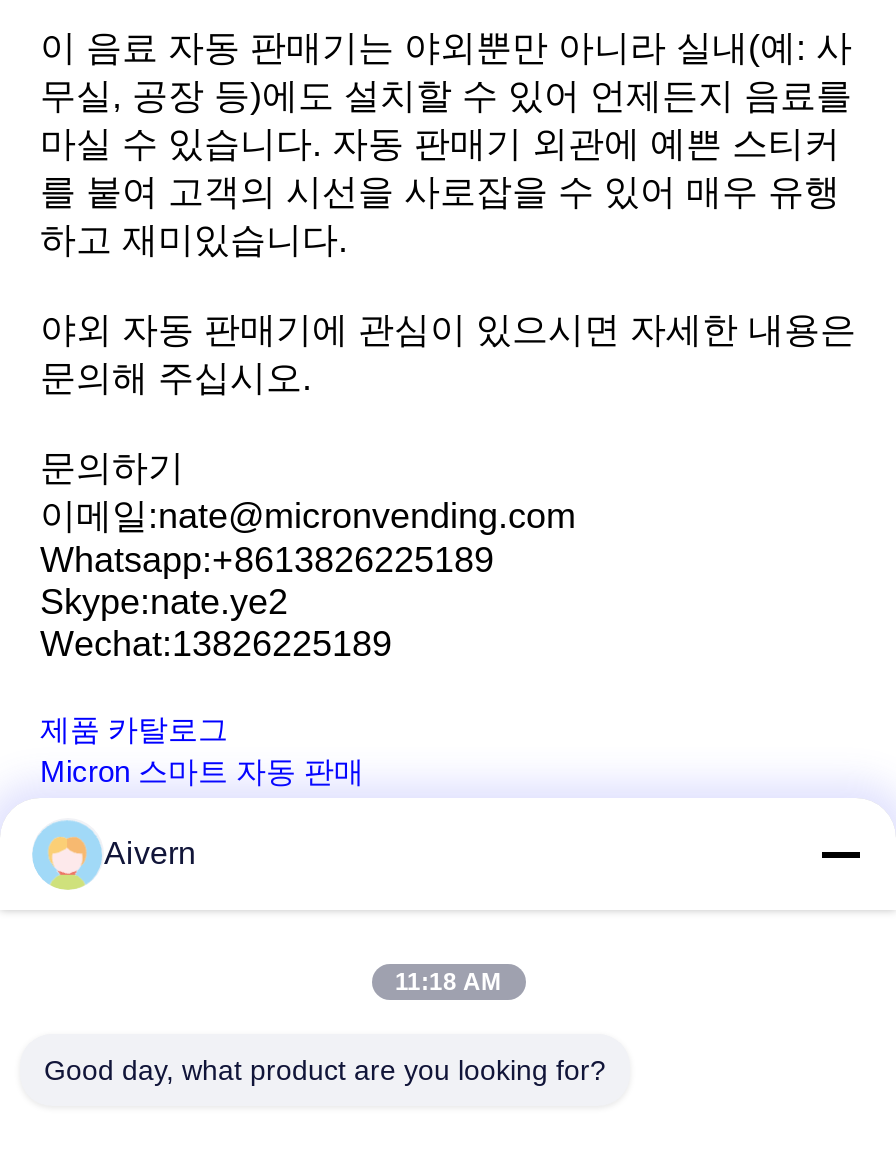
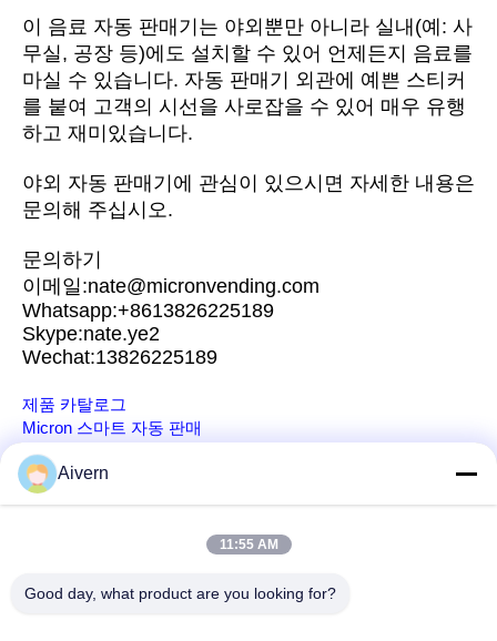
- 11:18 AM
+ 11:55 AM
